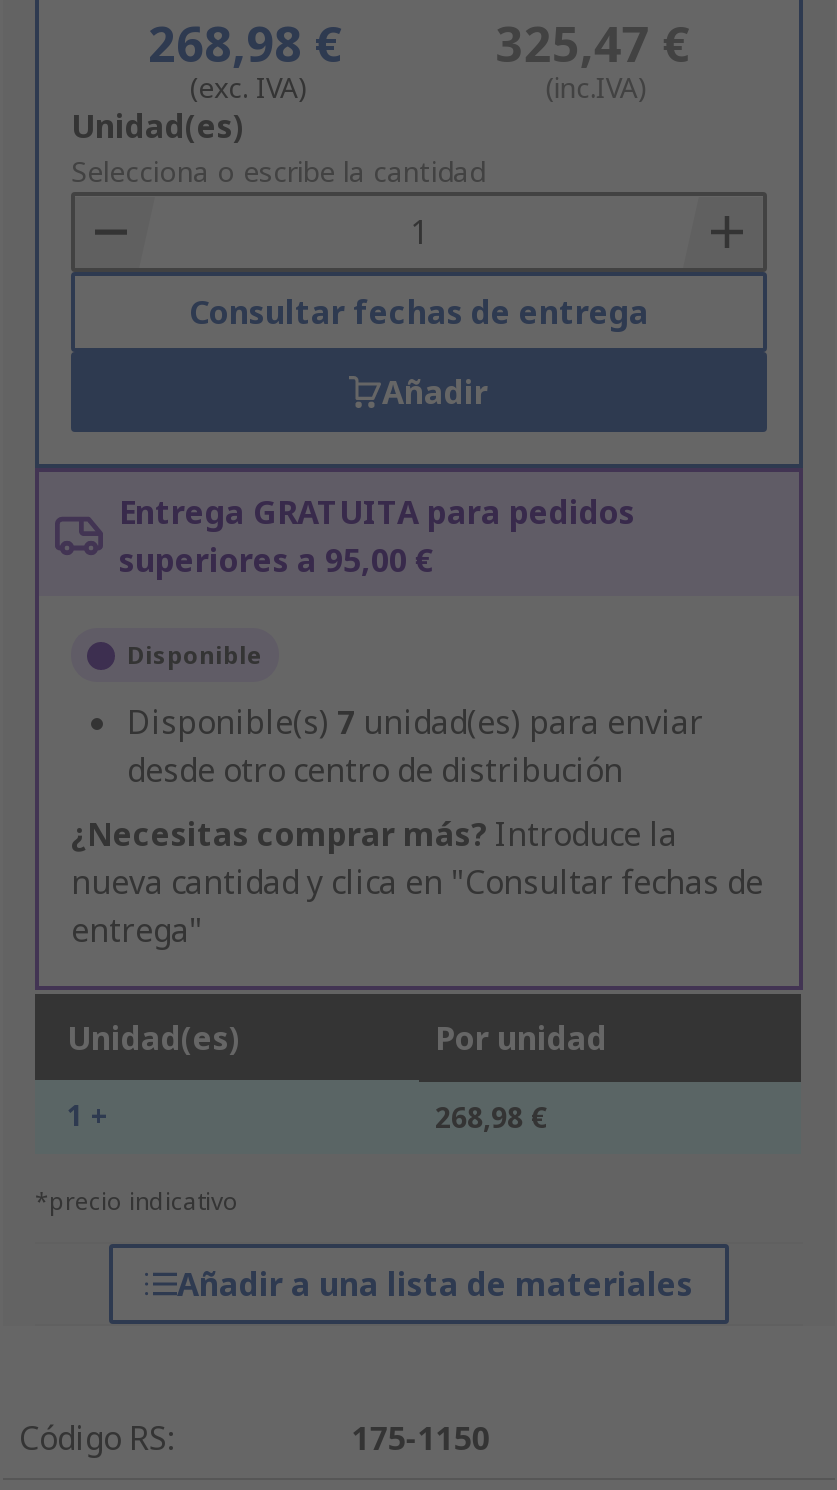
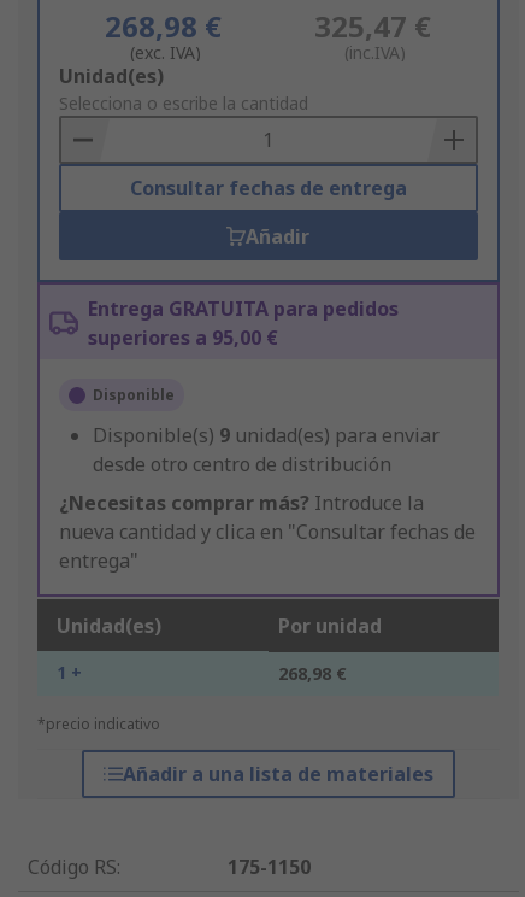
- Disponible(s) 7 unidad(es) para enviar
+ Disponible(s) 9 unidad(es) para enviar
